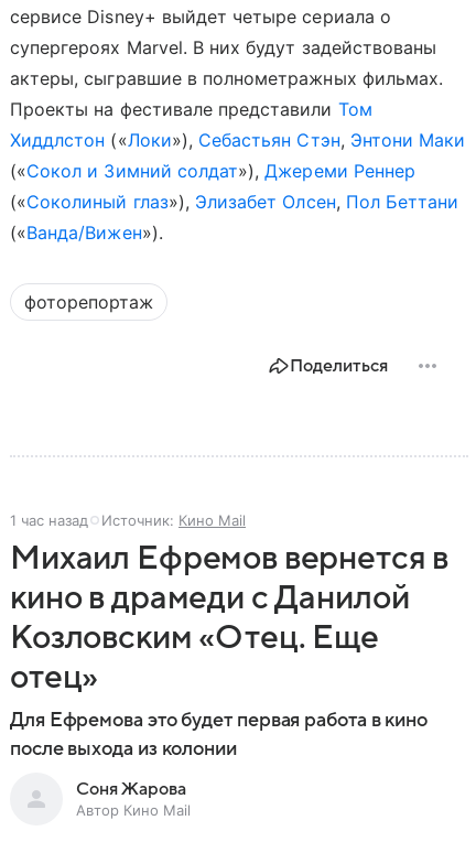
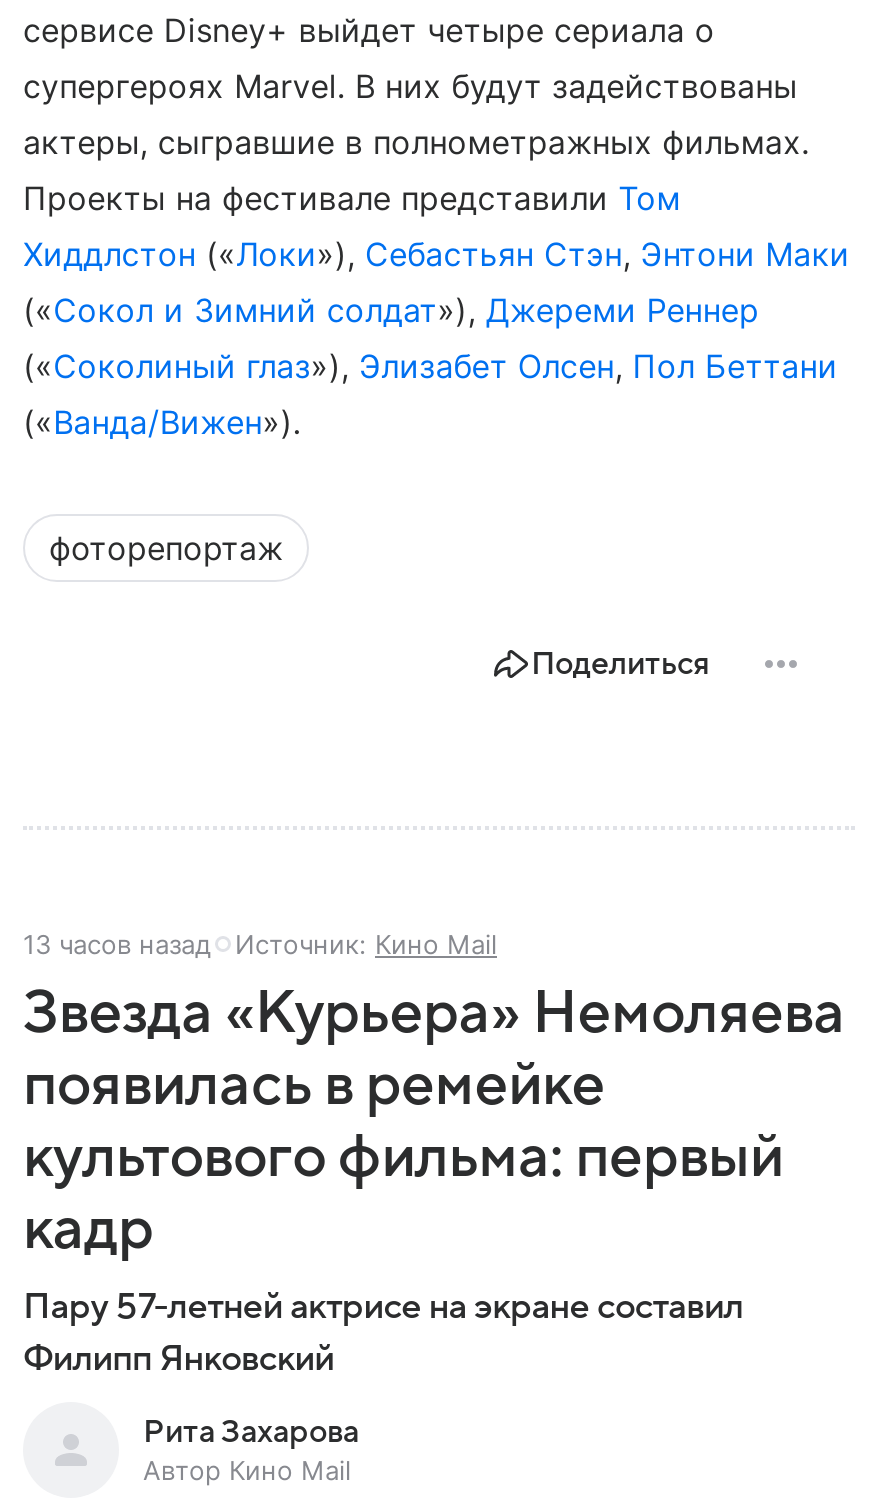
- 1 час назад Источник: Кино Mail
+ 13 часов назад Источник: Кино Mail

- Михаил Ефремов вернется в
- кино в драмеди с Данилой
- Козловским «Отец. Еще
- отец»
- Для Ефремова это будет первая работа в кино
- после выхода из колонии
+ Звезда «Курьера» Немоляева
+ появилась в ремейке
+ культового фильма: первый
+ кадр
+ Пару 57-летней актрисе на экране составил
+ Филипп Янковский

- Соня Жарова
+ Рита Захарова
